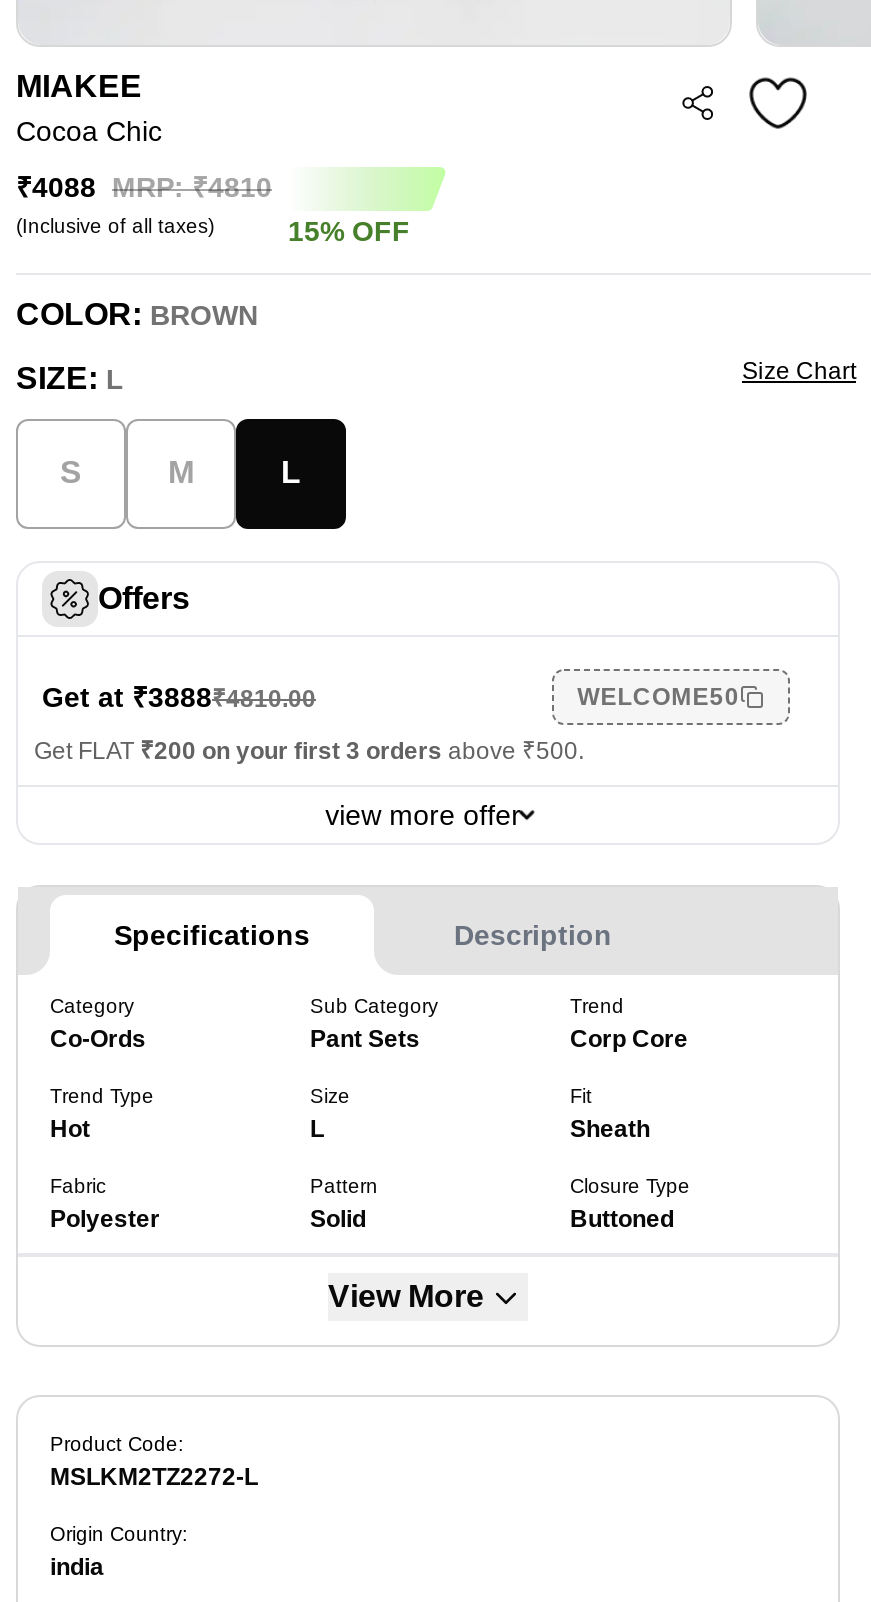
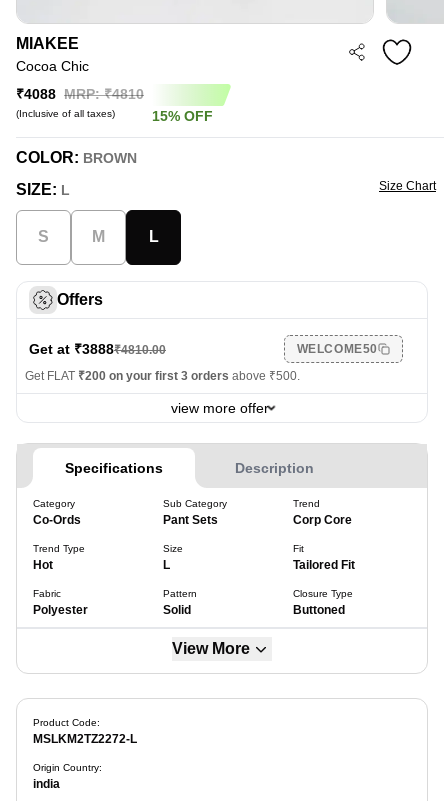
- Sheath
+ Tailored Fit
